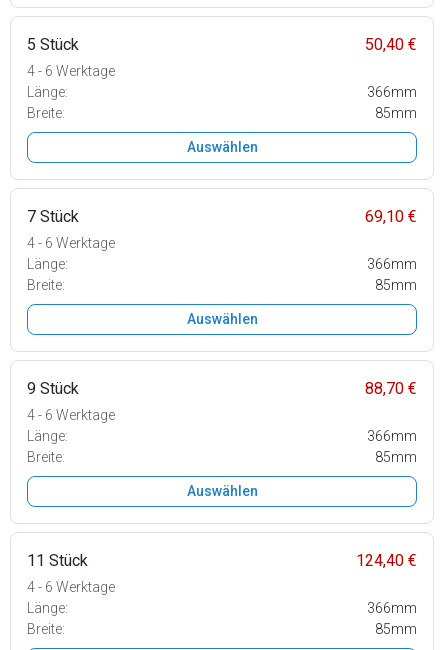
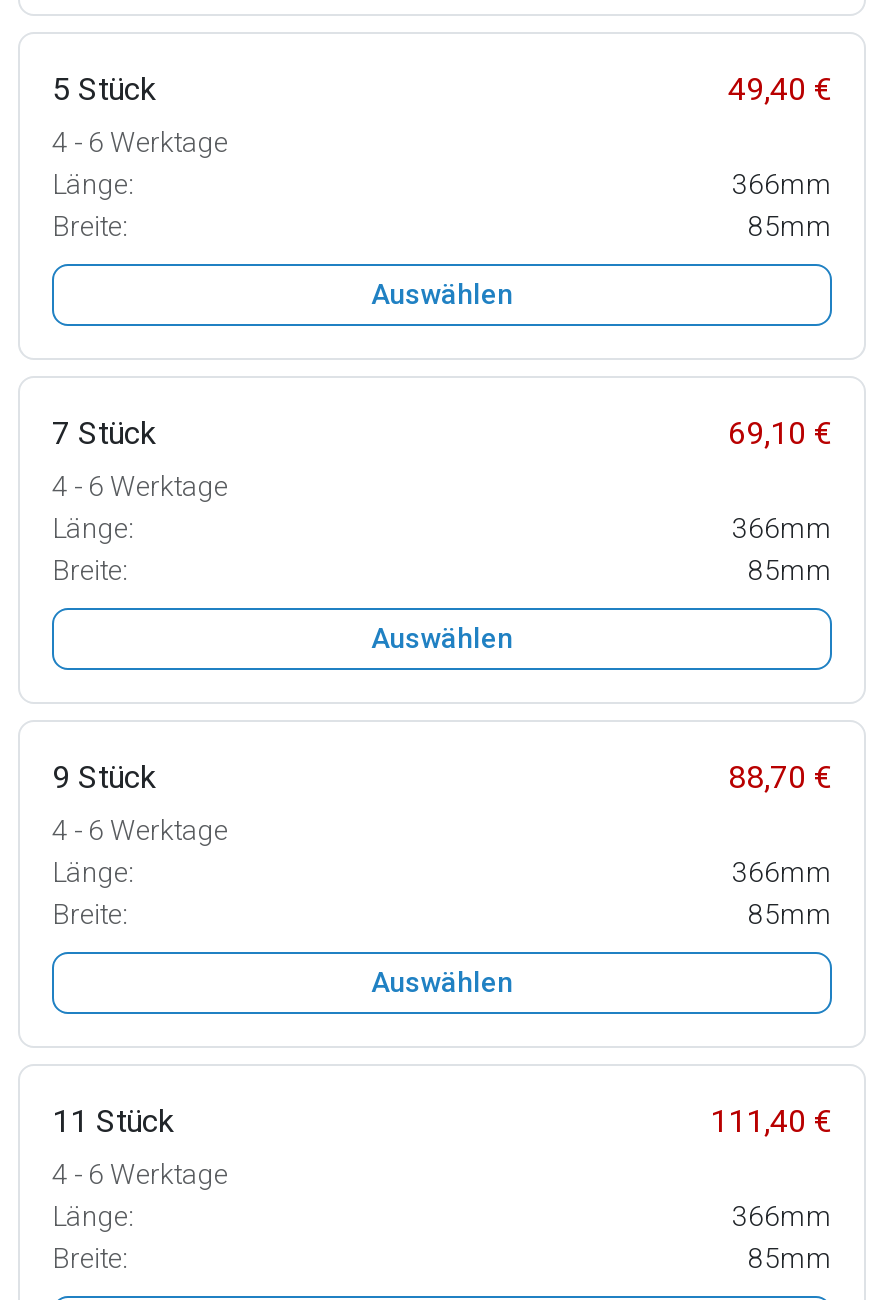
- 50,40 €
+ 49,40 €

- 124,40 €
+ 111,40 €
